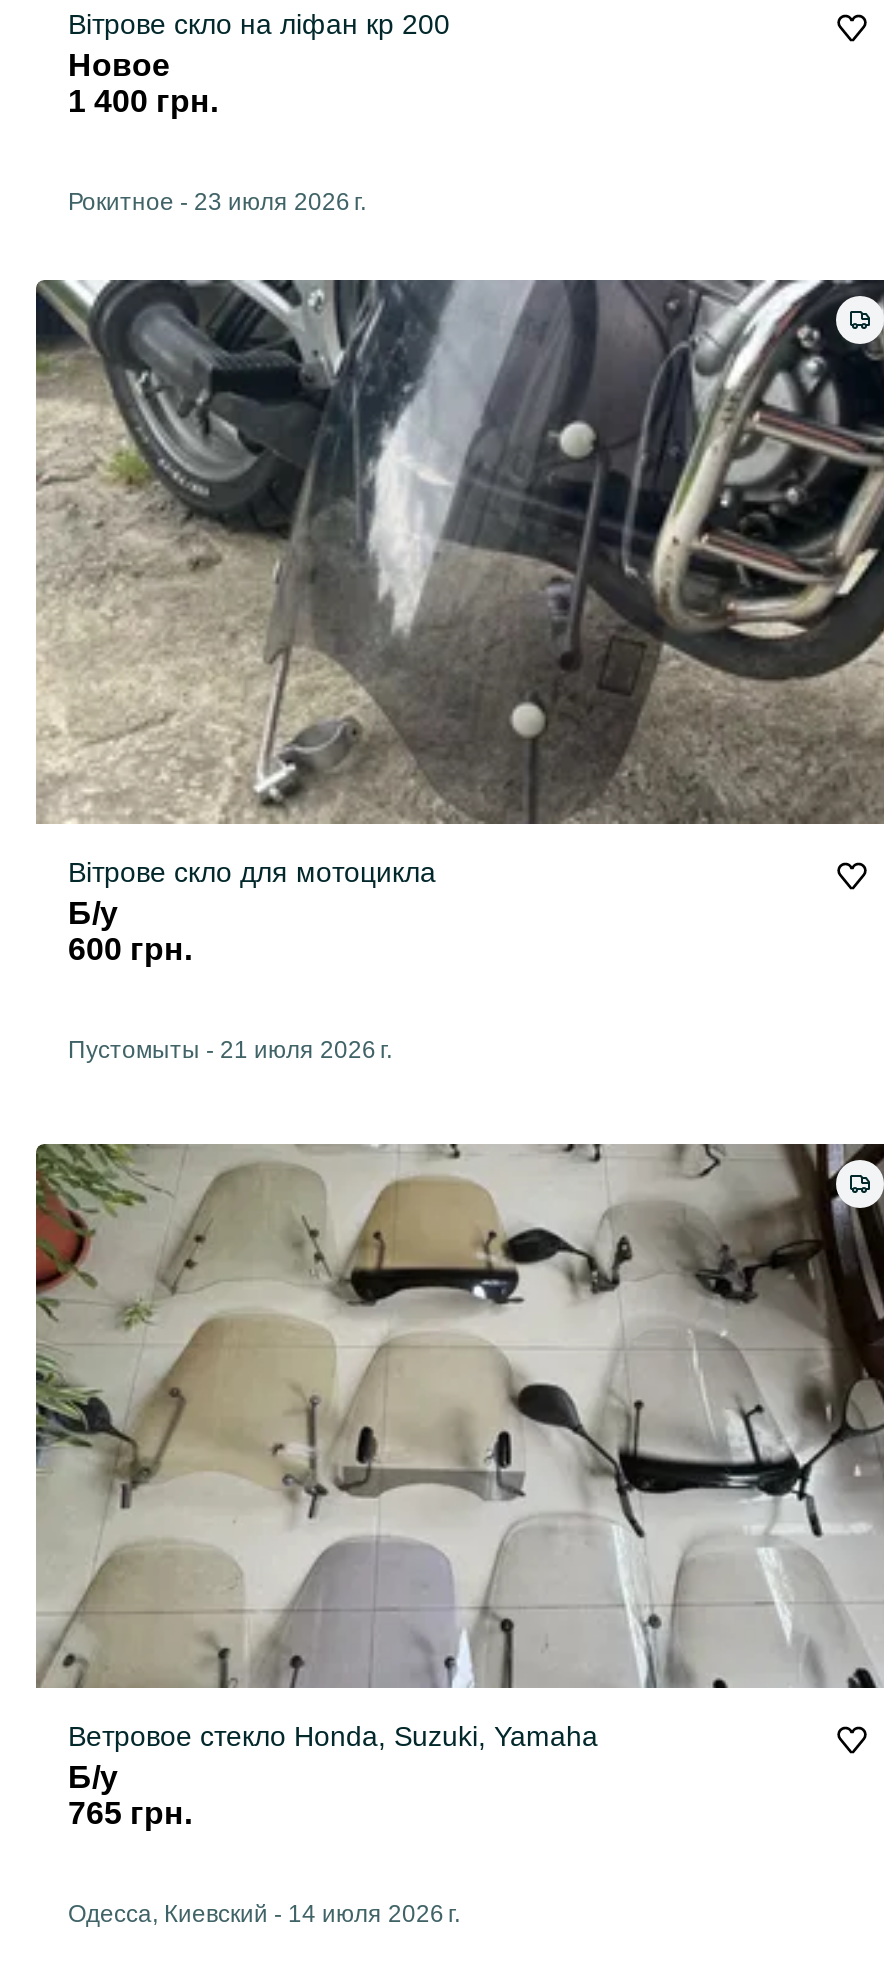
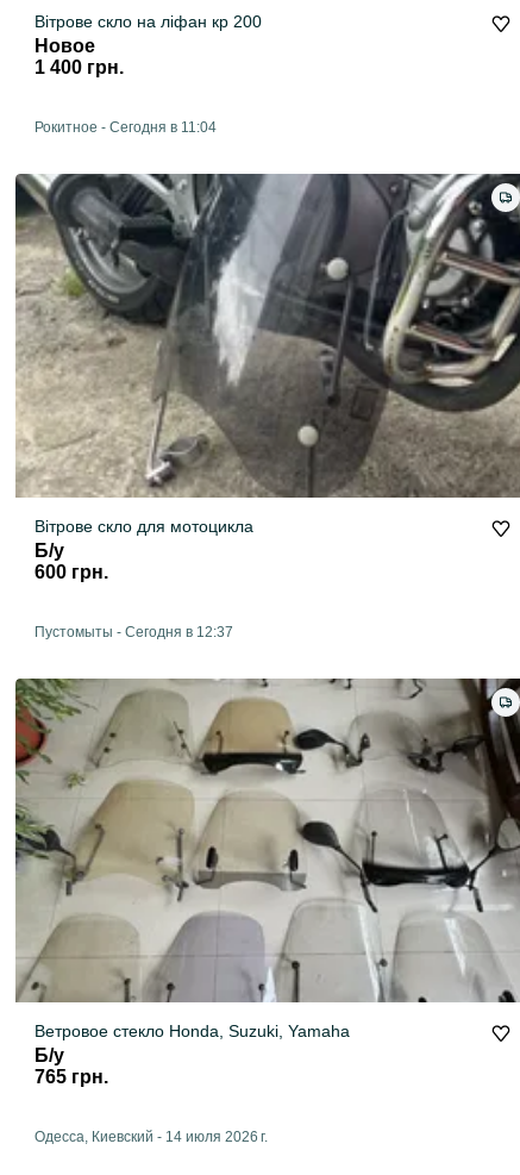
- Рокитное - 23 июля 2026 г.
+ Рокитное - Сегодня в 11:04

- Пустомыты - 21 июля 2026 г.
+ Пустомыты - Сегодня в 12:37
